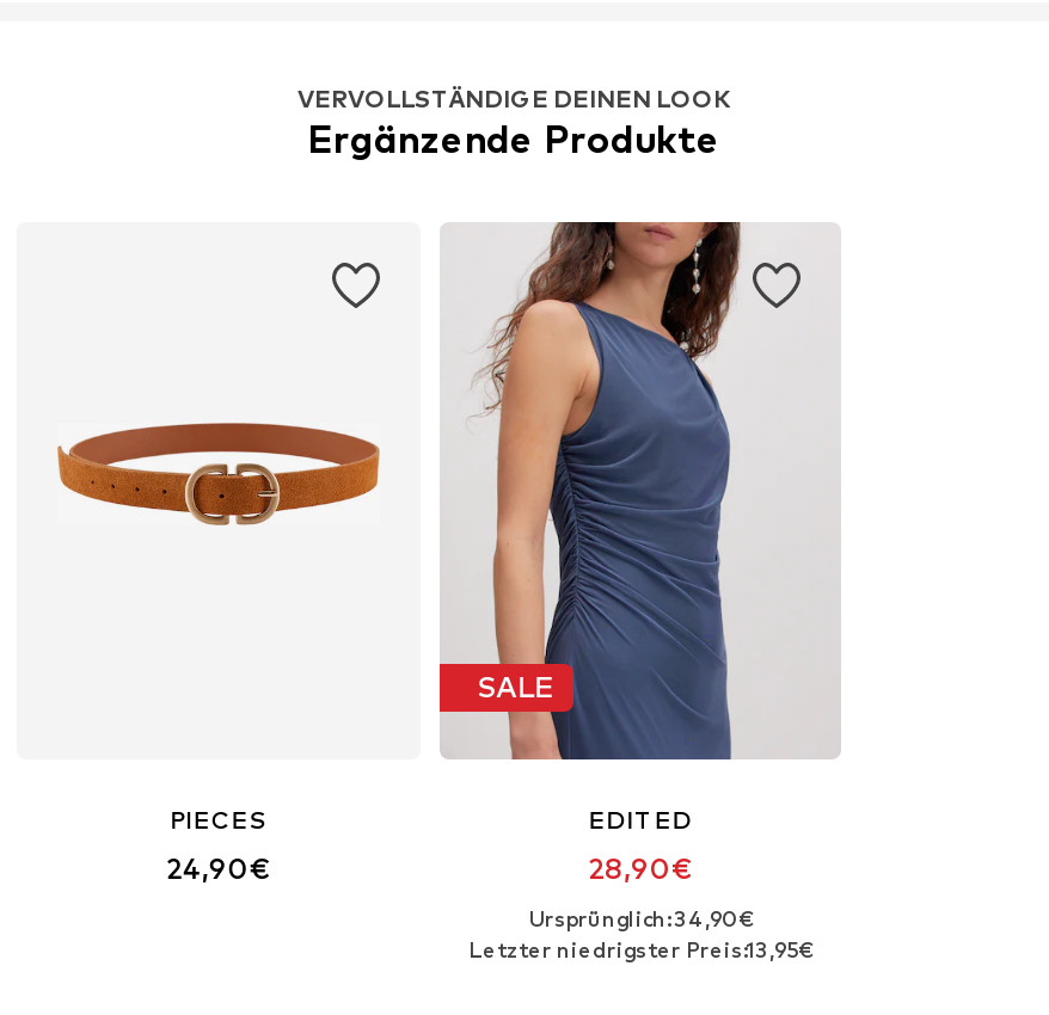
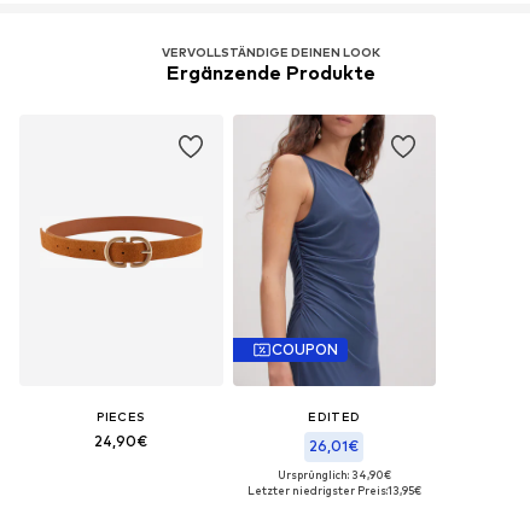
- SALE
+ COUPON

- 28,90€
+ 26,01€
